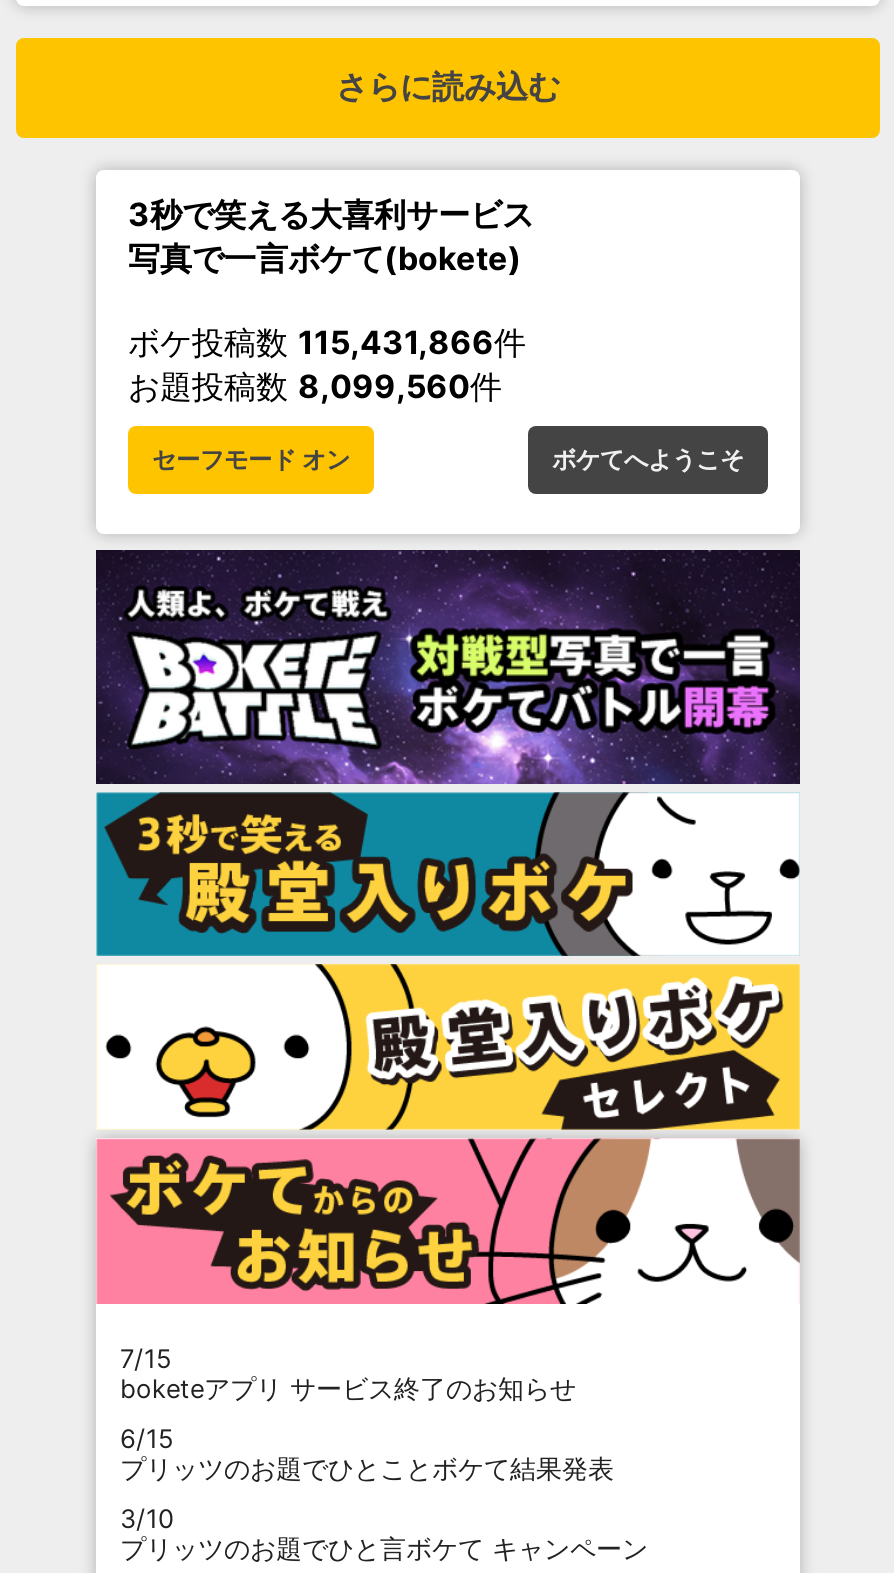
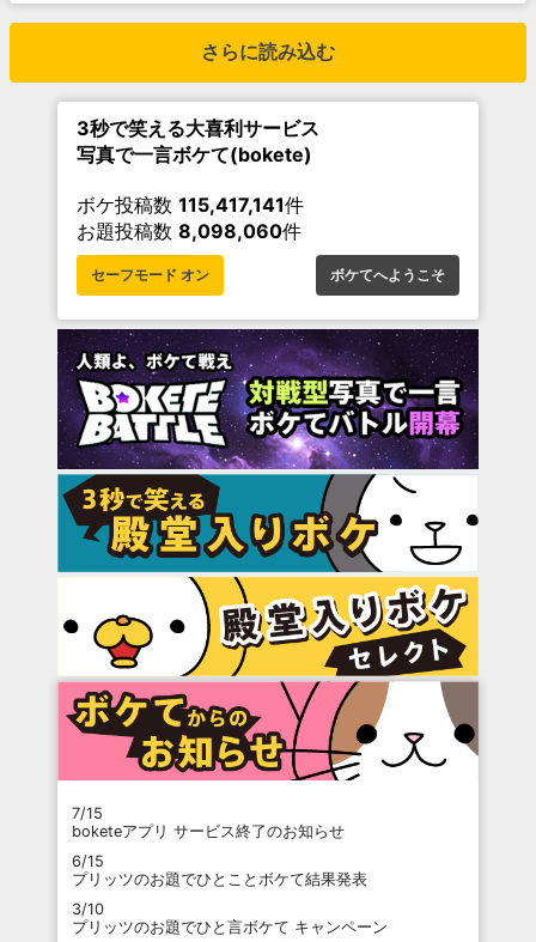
- ボケ投稿数115,431,866件
+ ボケ投稿数115,417,141件

- お題投稿数8,099,560件
+ お題投稿数8,098,060件
